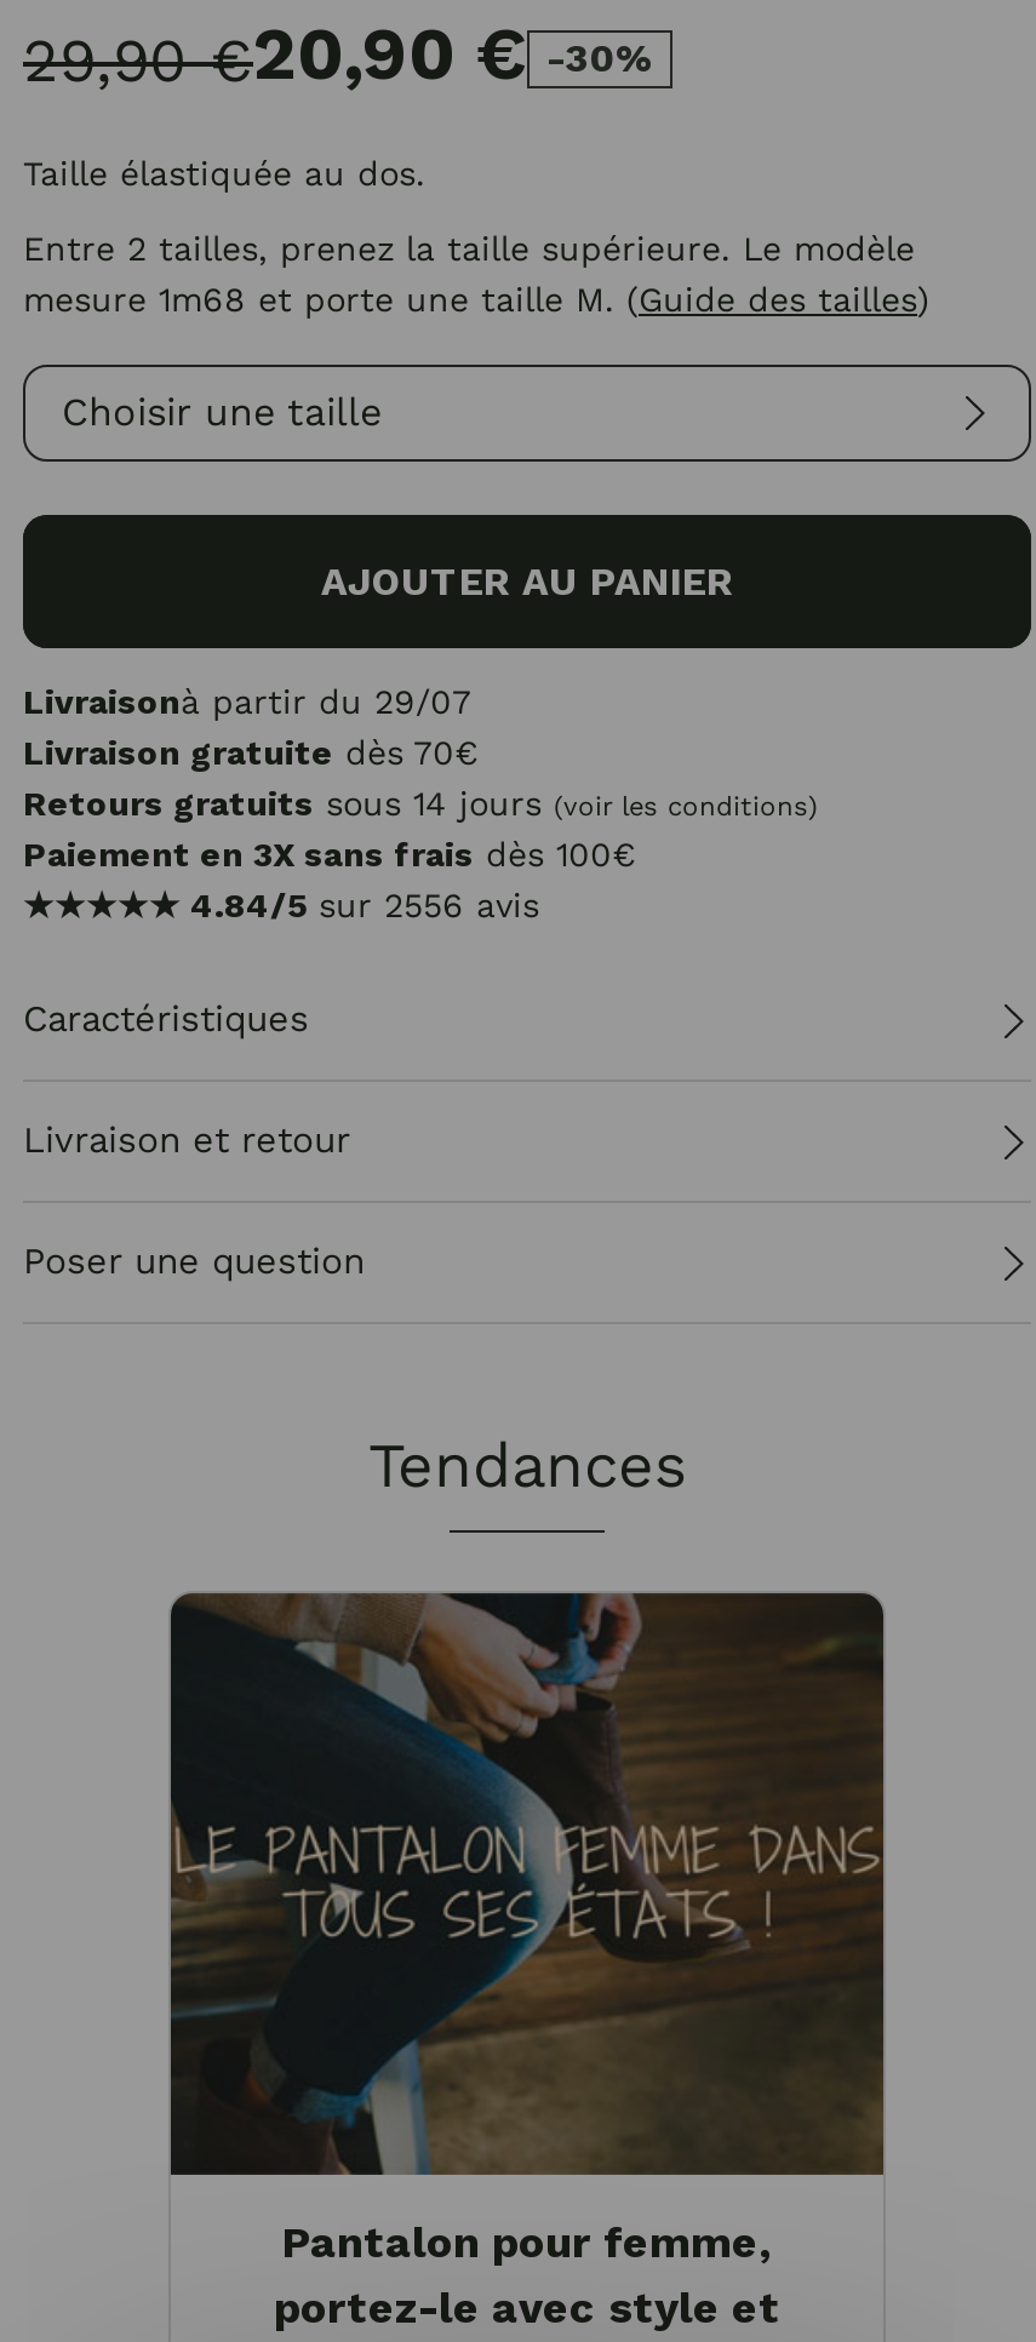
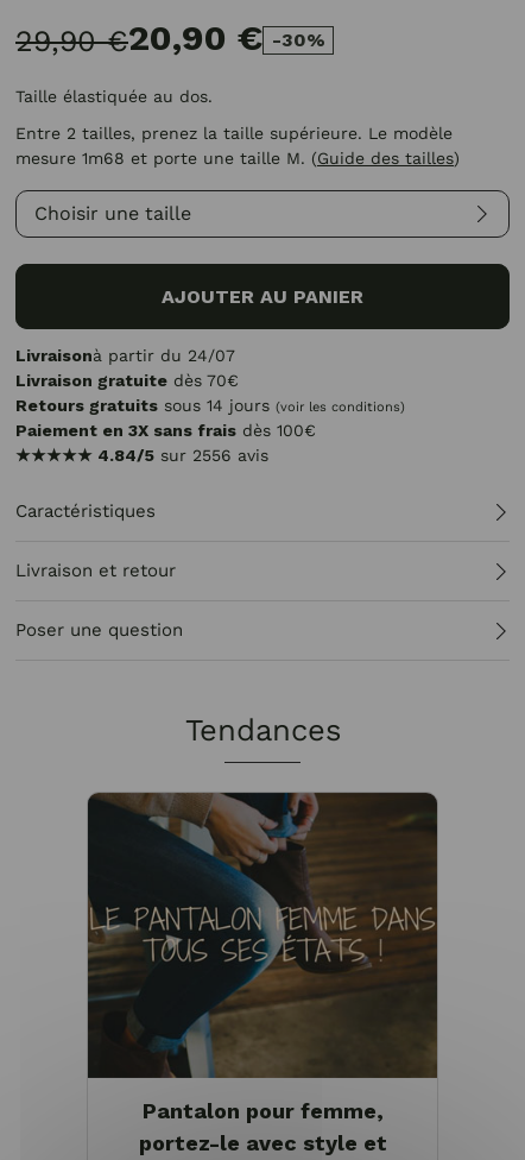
- Livraisonà partir du 29/07
+ Livraisonà partir du 24/07
